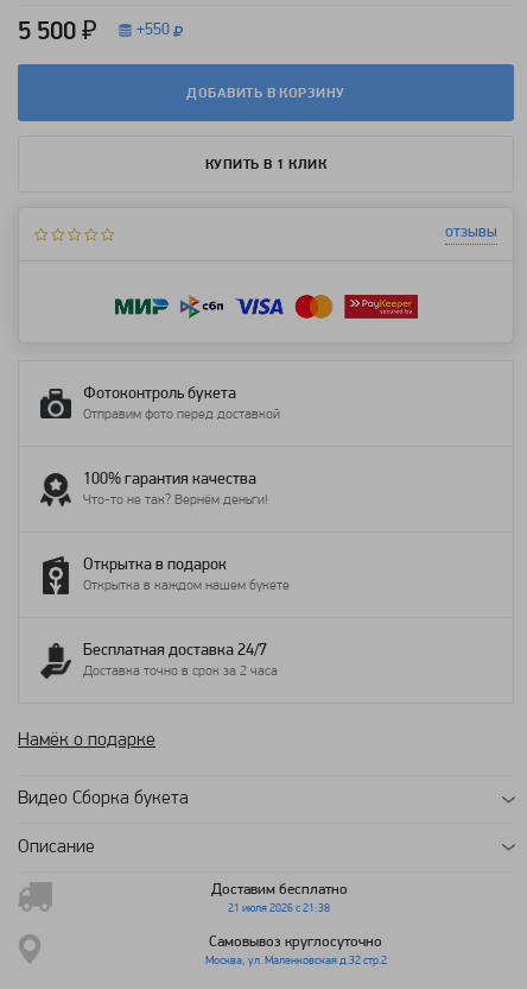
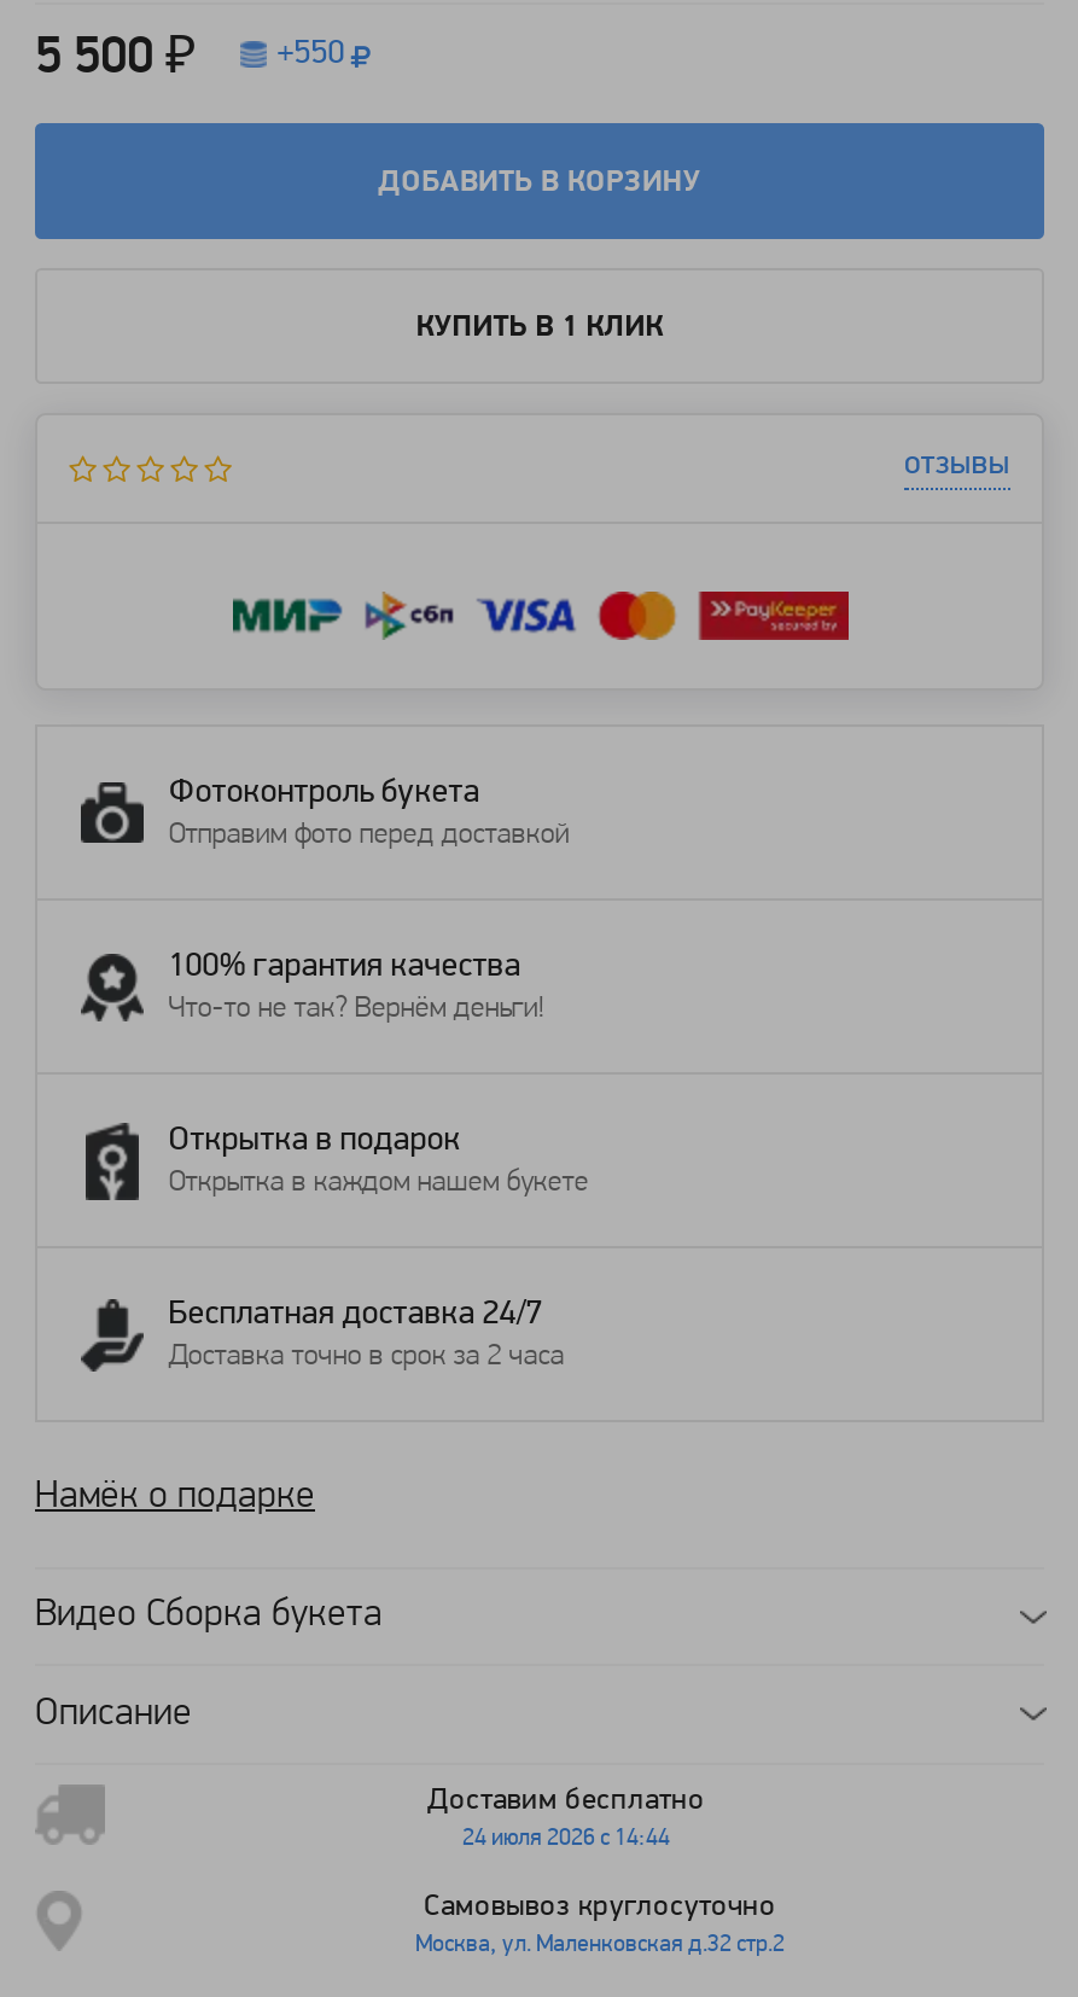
- 21 июля 2026 с 21:38
+ 24 июля 2026 с 14:44
